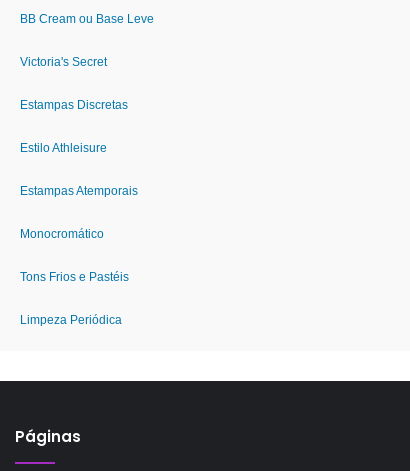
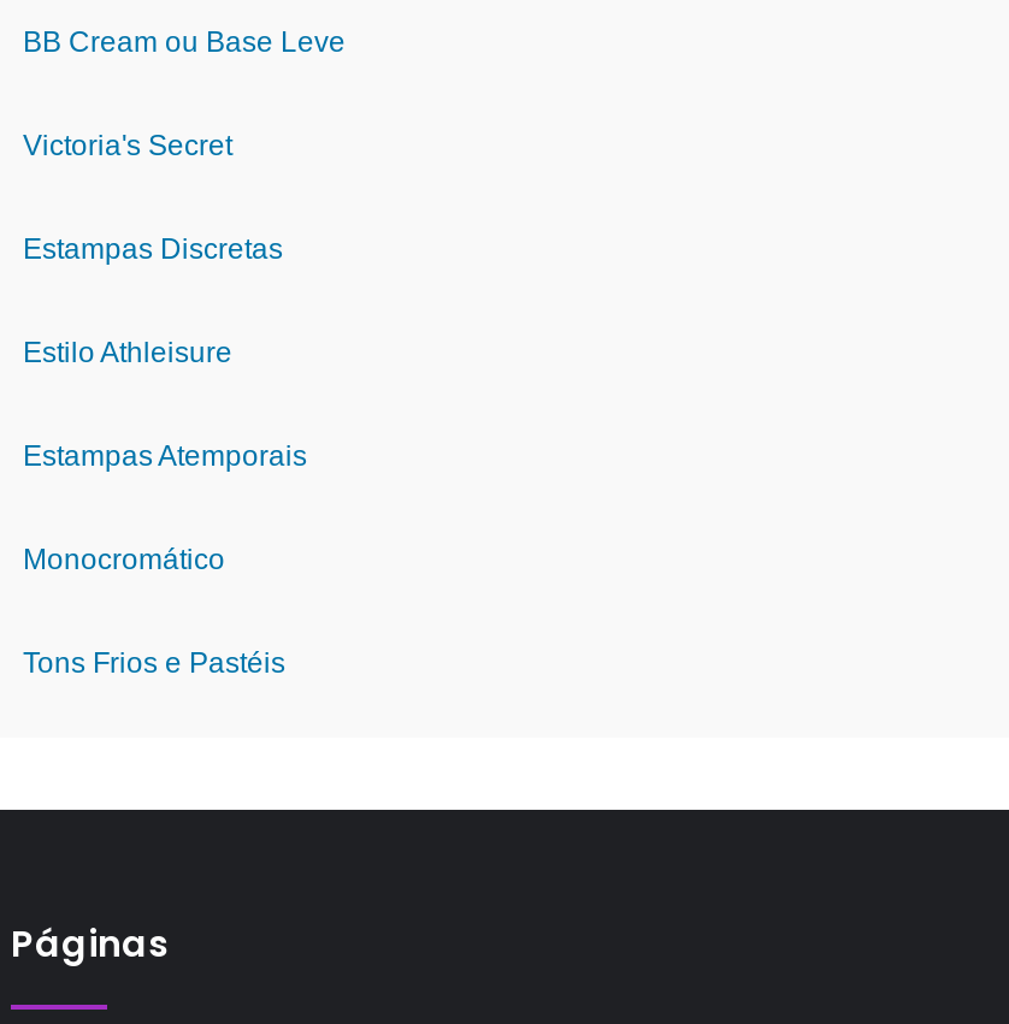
- Limpeza Periódica
